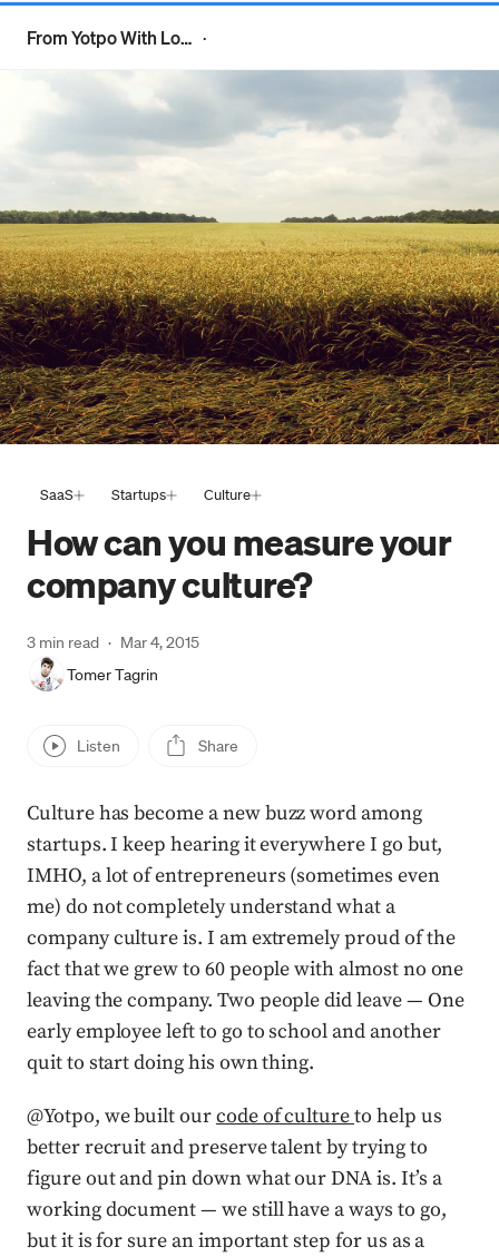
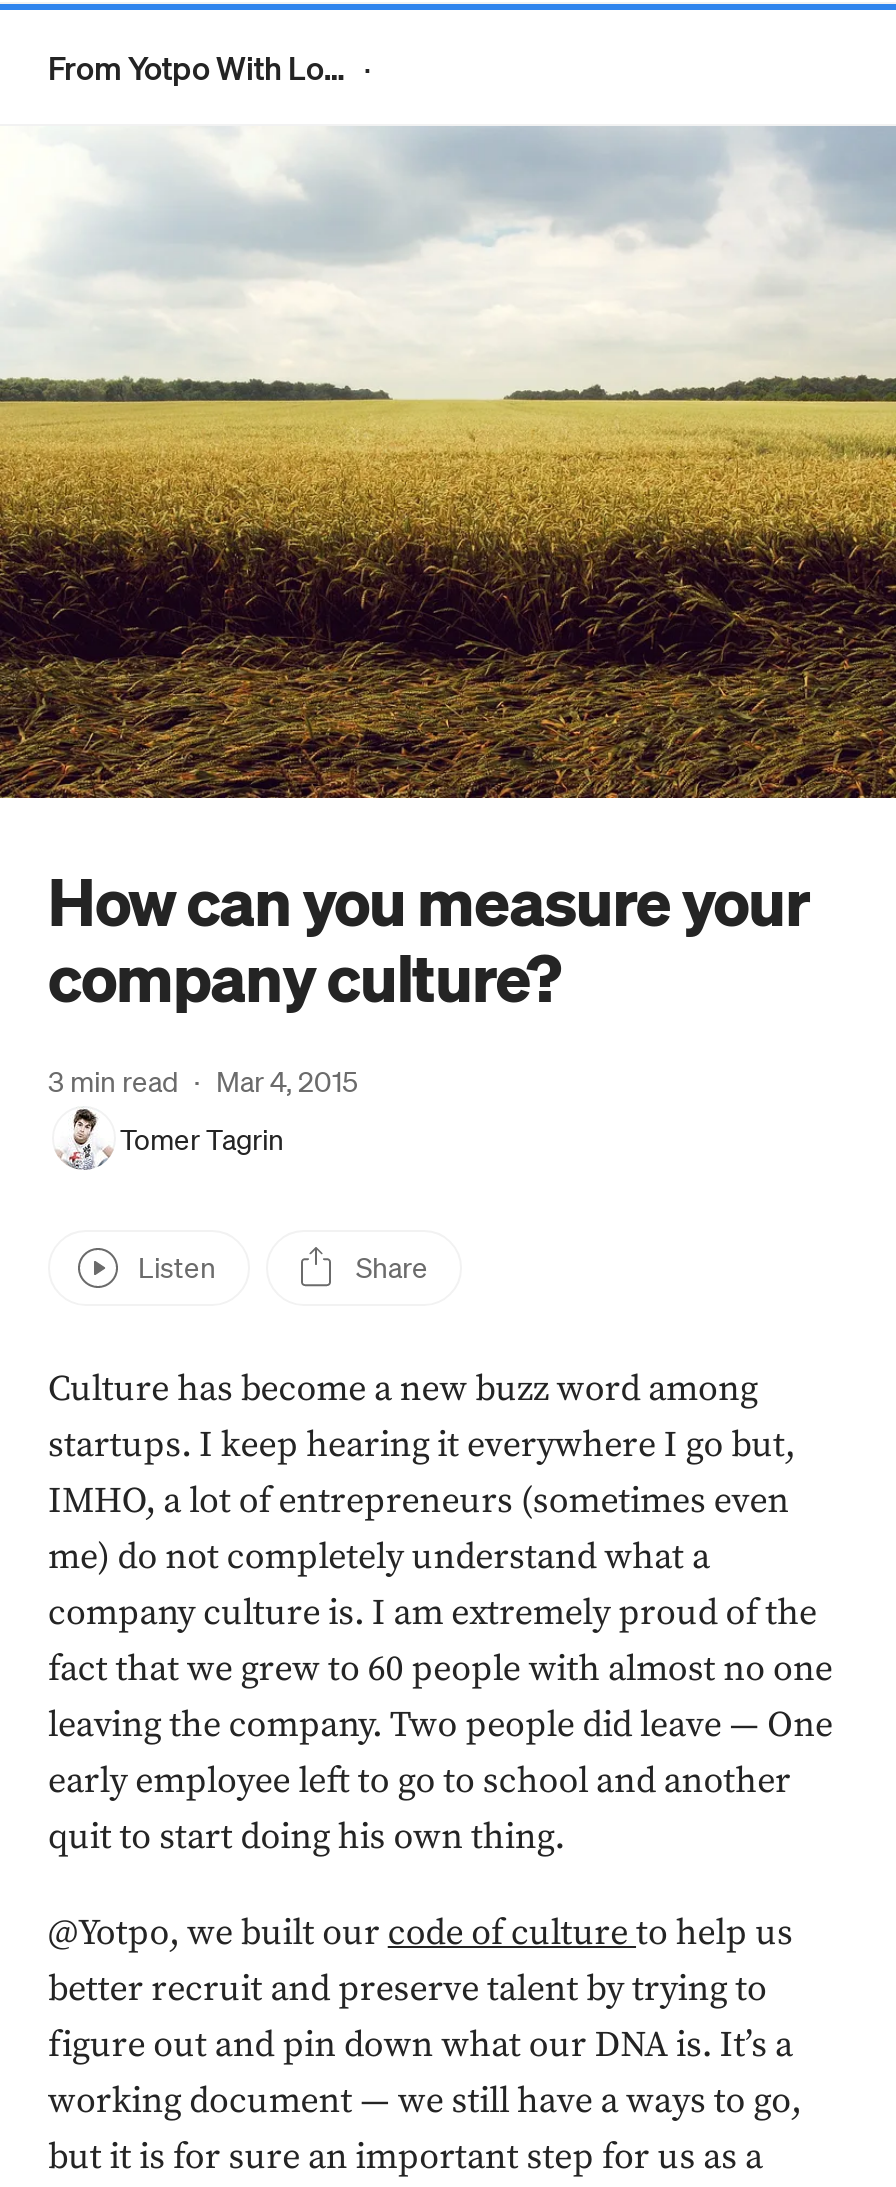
- SaaS
- Startups
- Culture
